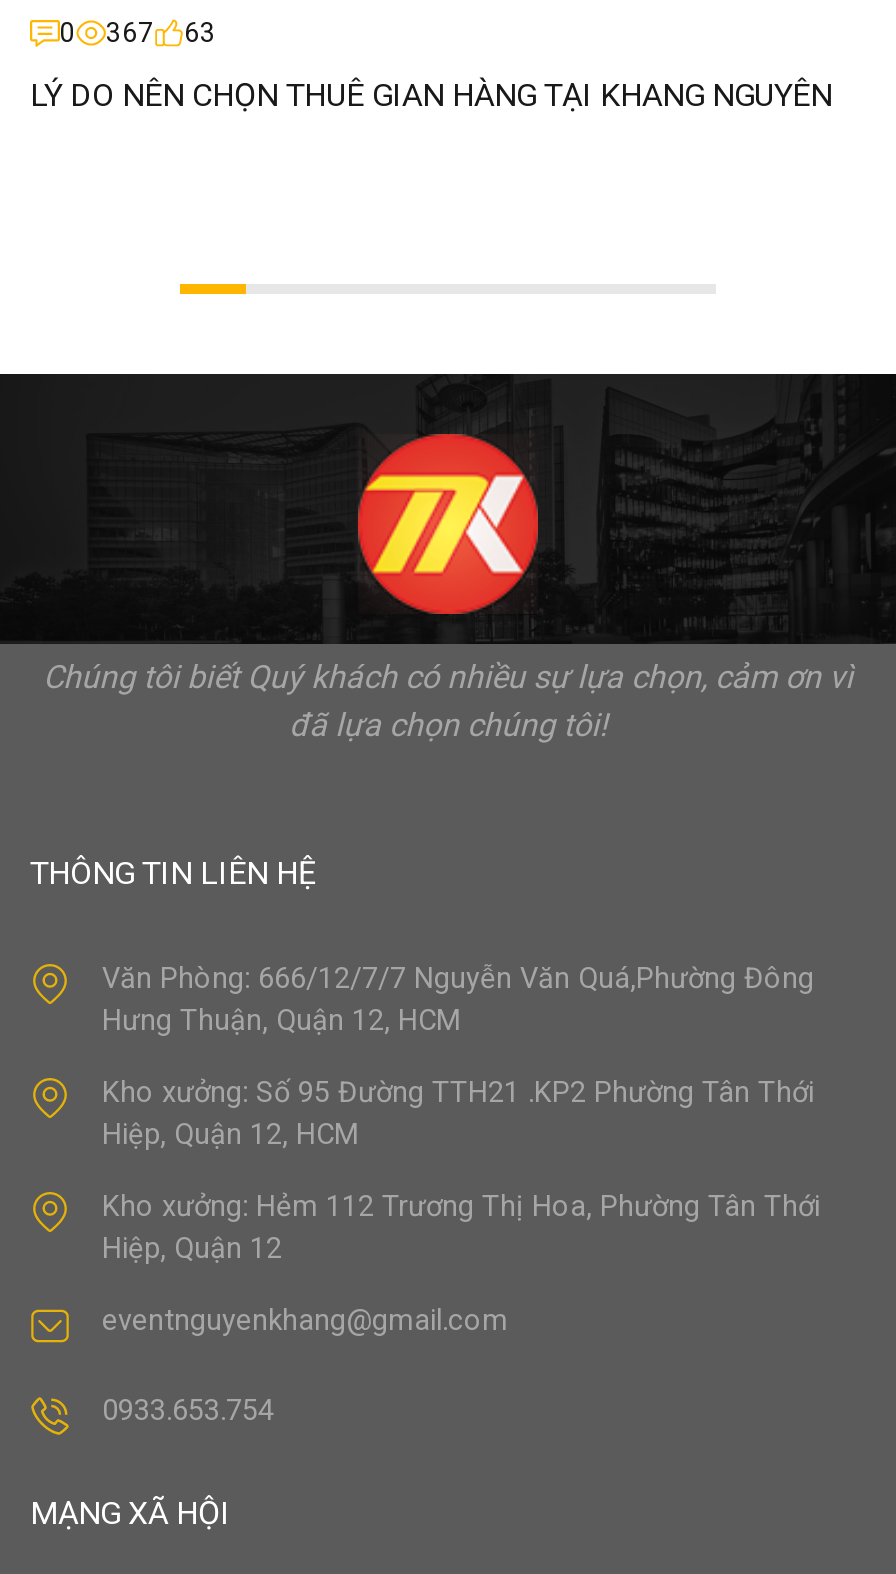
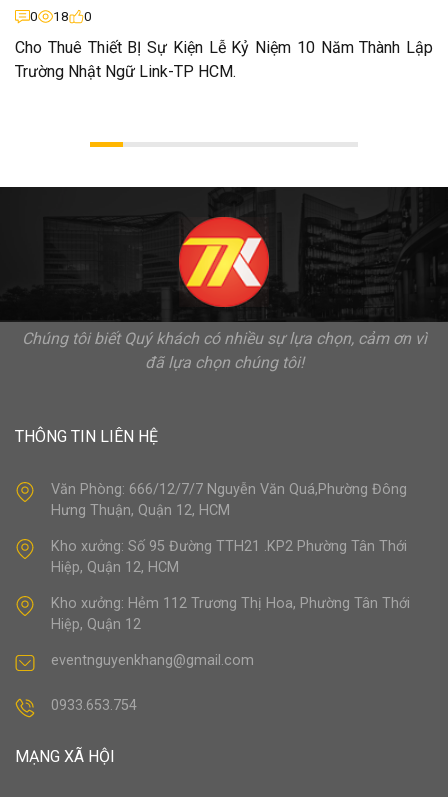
- 367
- 63
+ 18
+ 0

- LÝ DO NÊN CHỌN THUÊ GIAN HÀNG TẠI KHANG NGUYÊN
+ Cho Thuê Thiết BỊ Sự Kiện Lễ Kỷ Niệm 10 Năm Thành Lập
+ Trường Nhật Ngữ Link-TP HCM.
